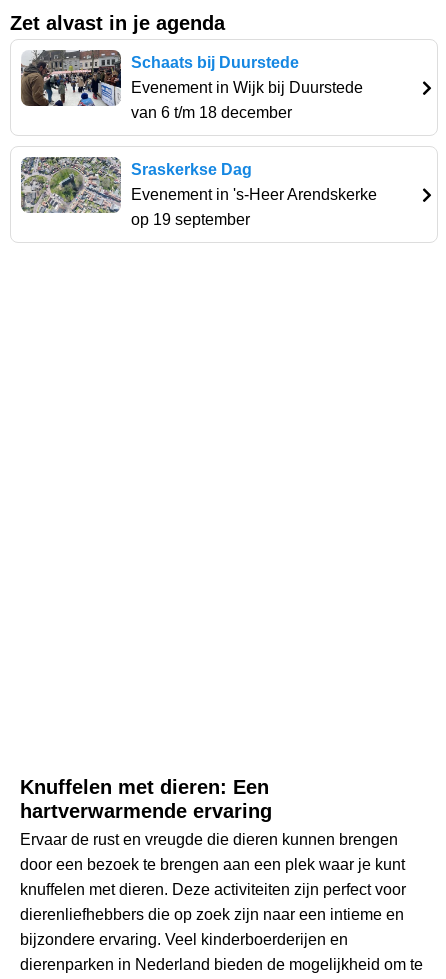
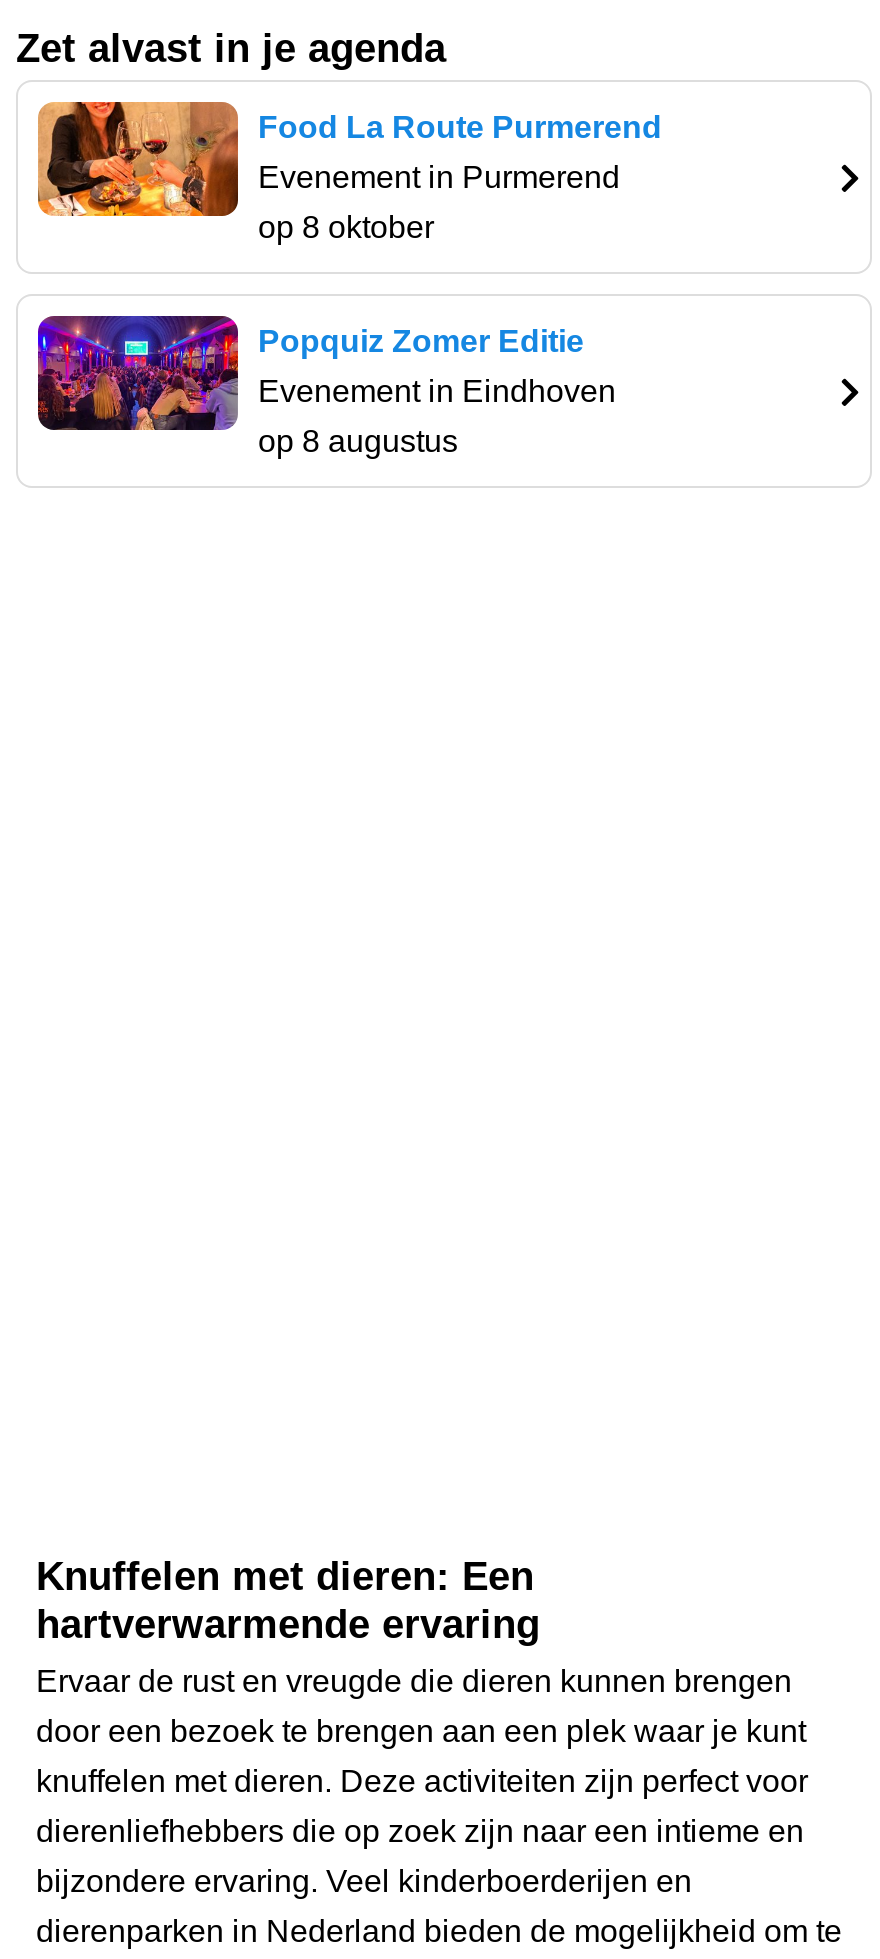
- [image]
- Schaats bij Duurstede
+ [image]
+ Food La Route Purmerend

- Evenement in Wijk bij Duurstede
+ Evenement in Purmerend

- van 6 t/m 18 december
+ op 8 oktober

- [image]
- Sraskerkse Dag
+ [image]
+ Popquiz Zomer Editie

- Evenement in 's-Heer Arendskerke
+ Evenement in Eindhoven

- op 19 september
+ op 8 augustus
